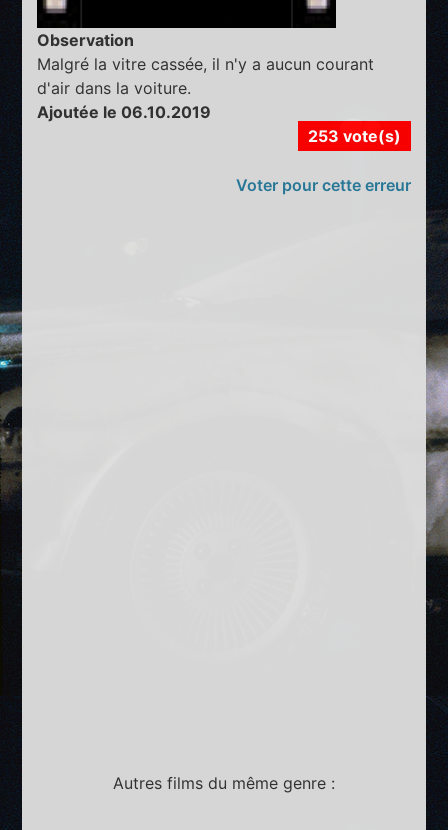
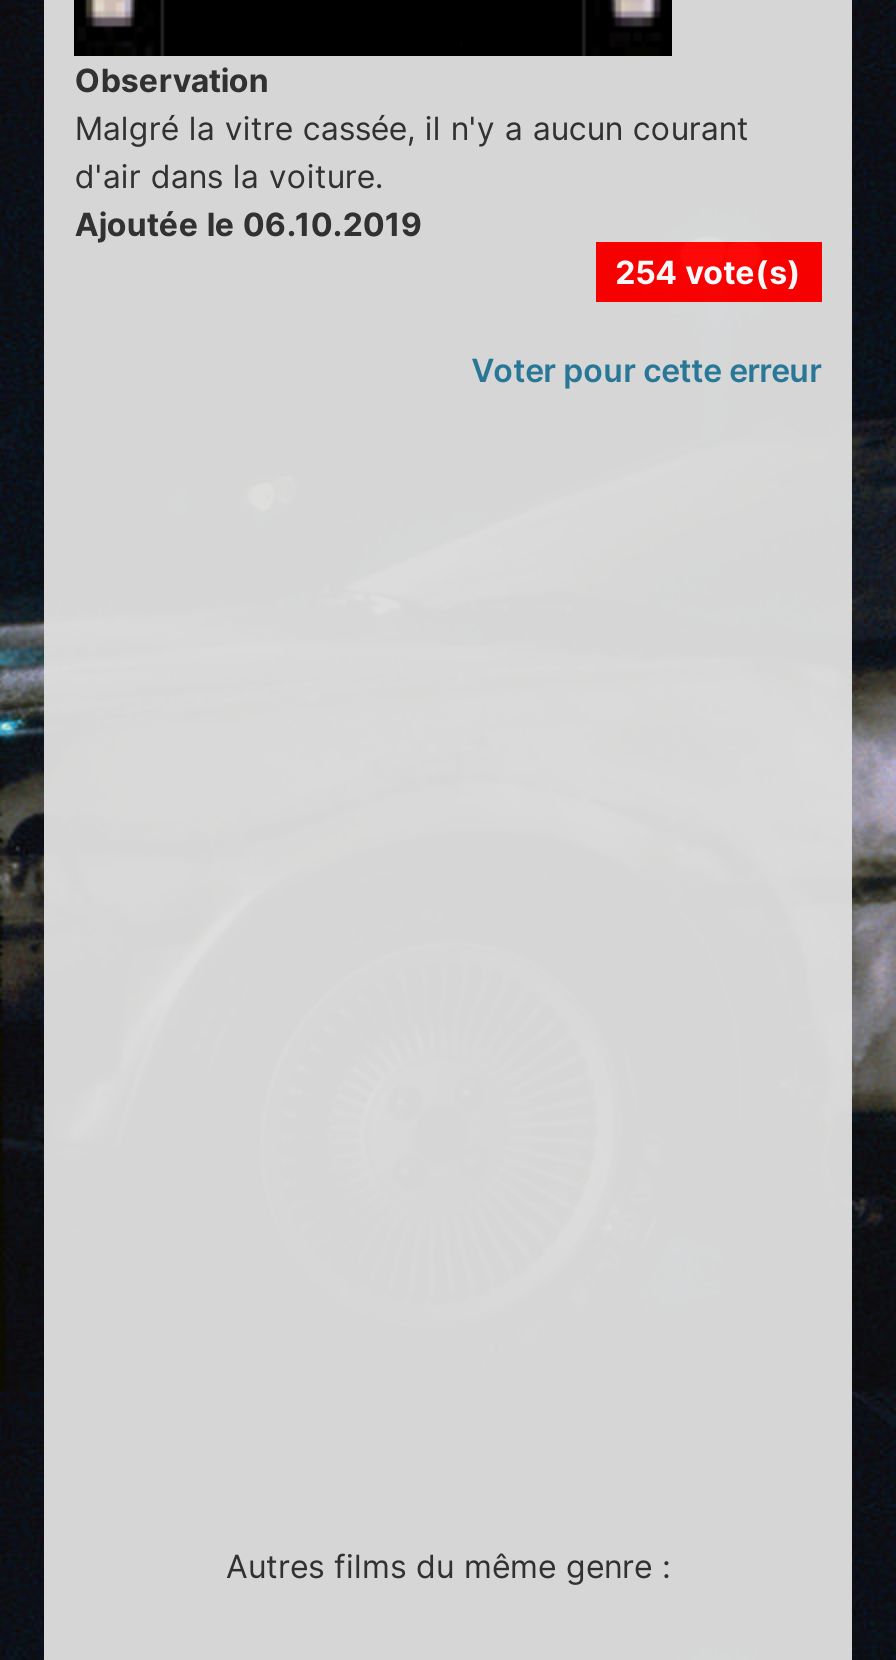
- 253 vote(s)
+ 254 vote(s)
